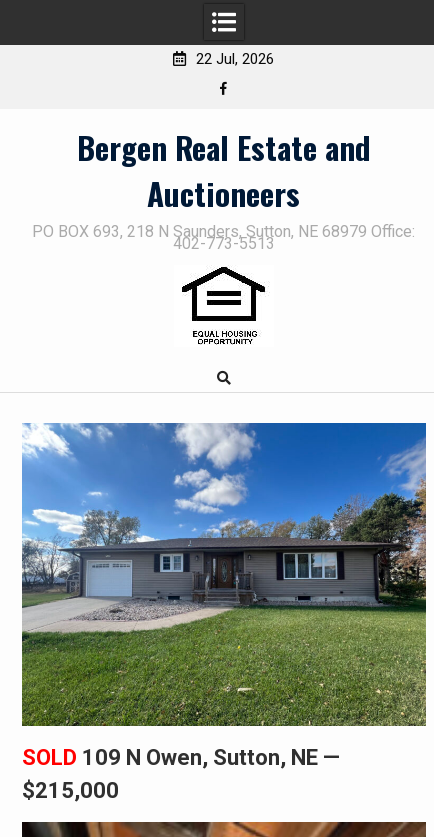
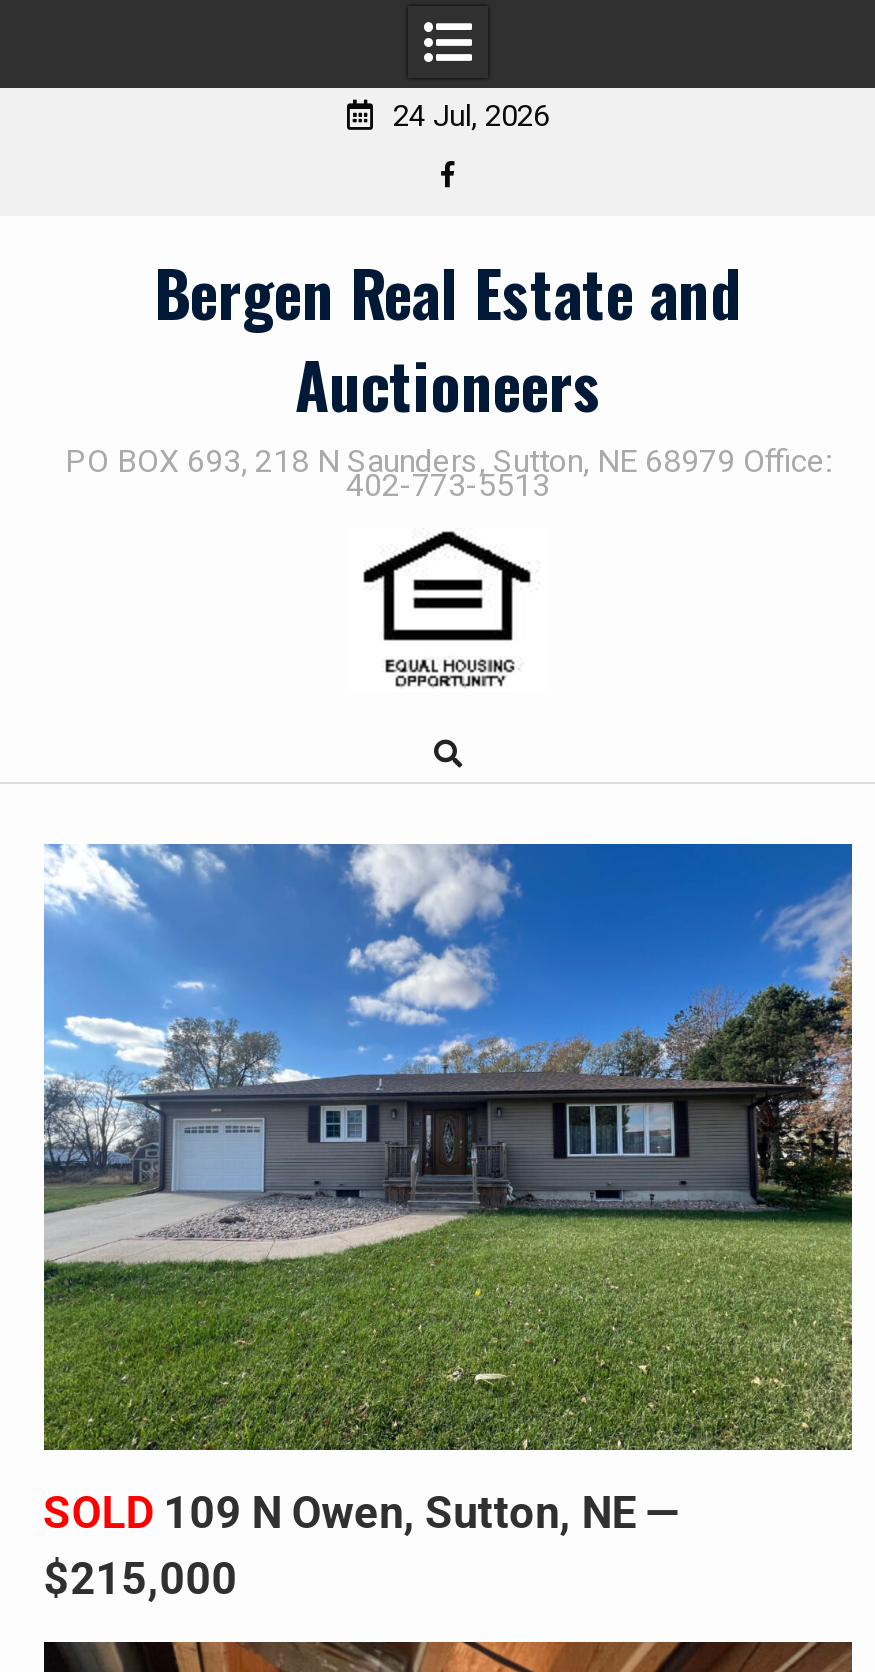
- 22 Jul, 2026
+ 24 Jul, 2026
